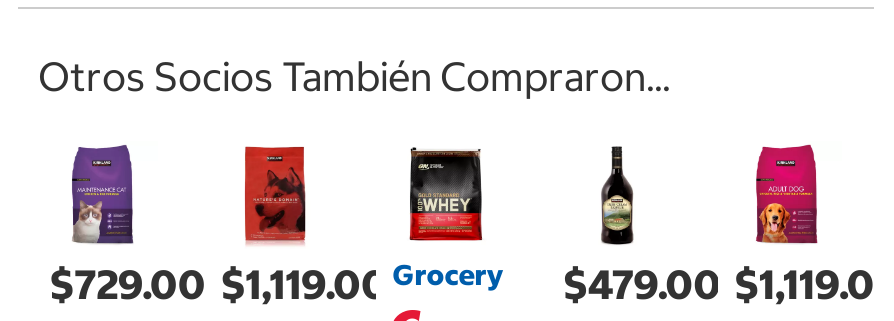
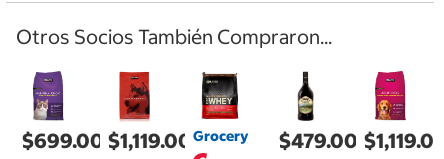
- $729.00
+ $699.00
